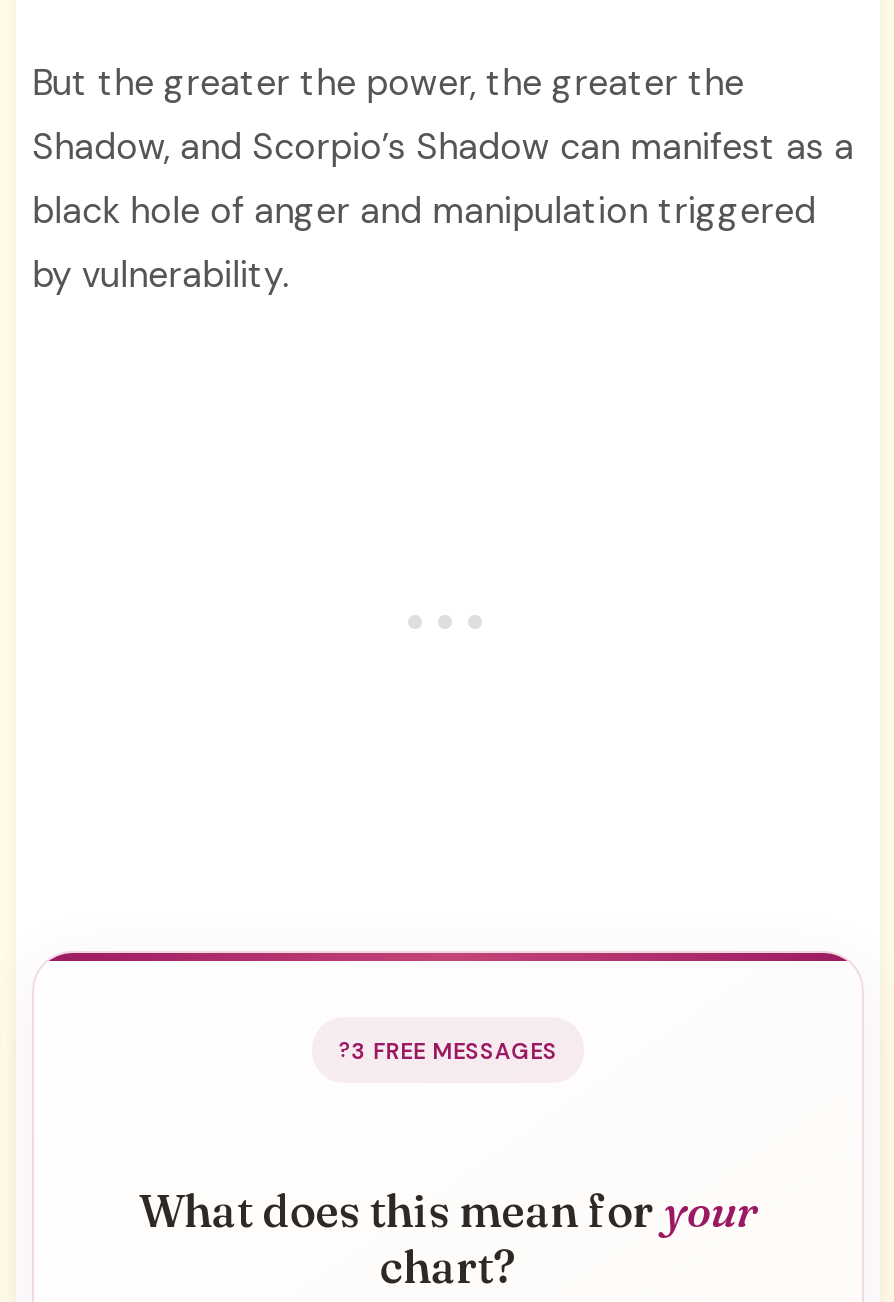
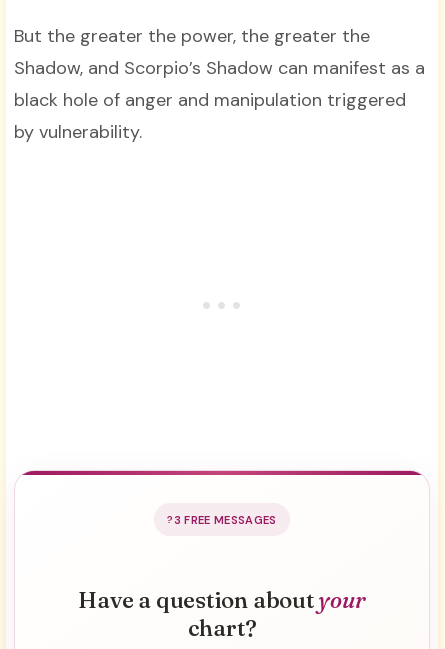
- What does this mean for your
+ Have a question about your
